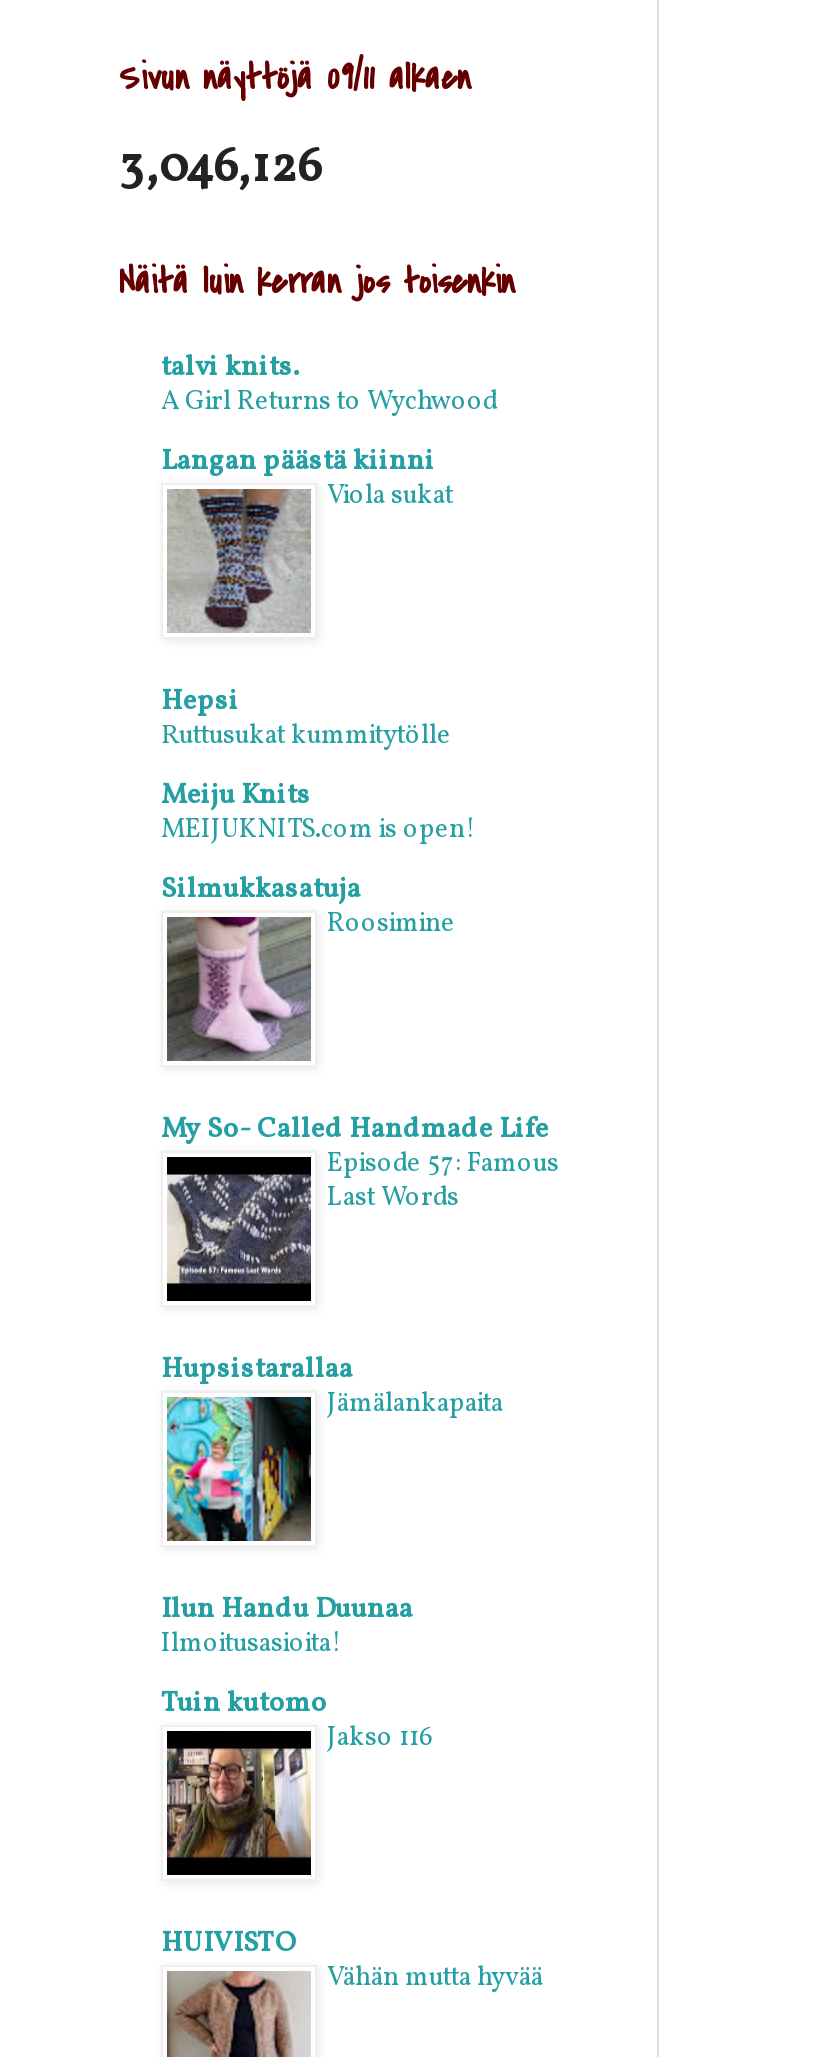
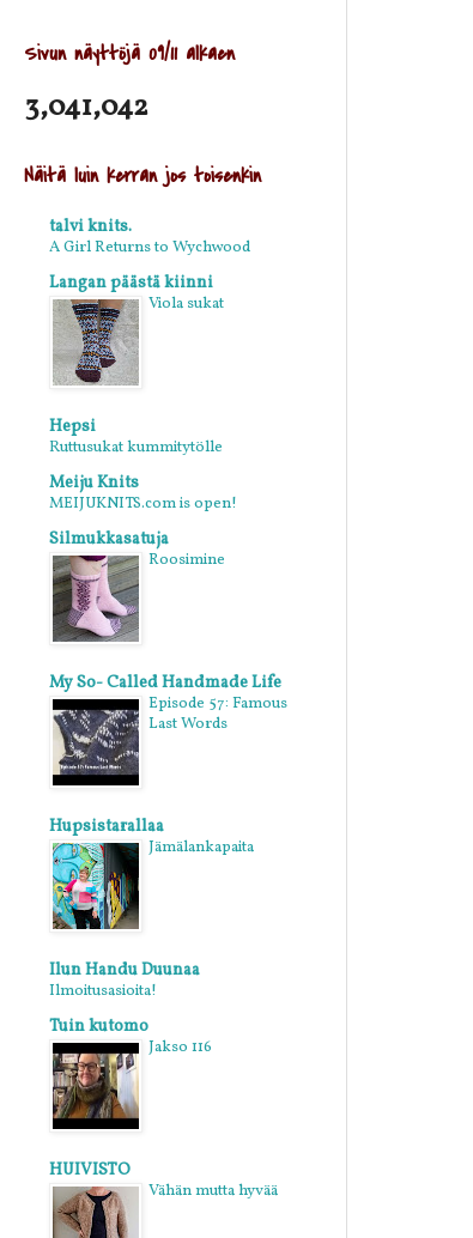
- 3,046,126
+ 3,041,042
